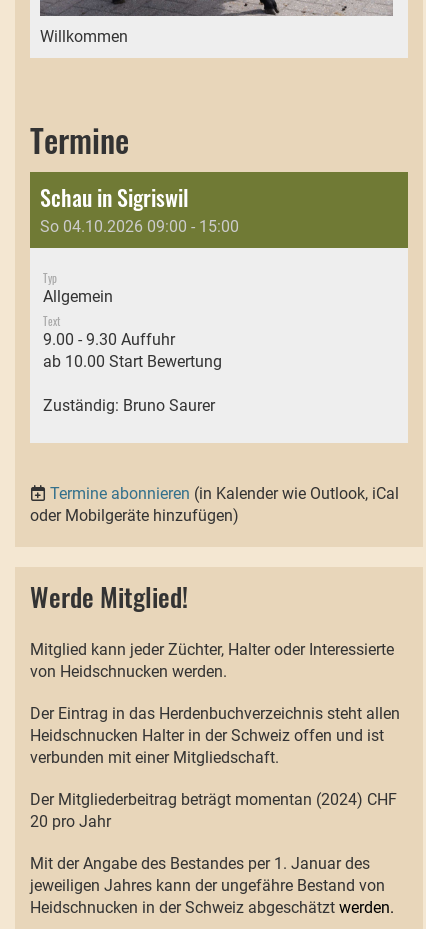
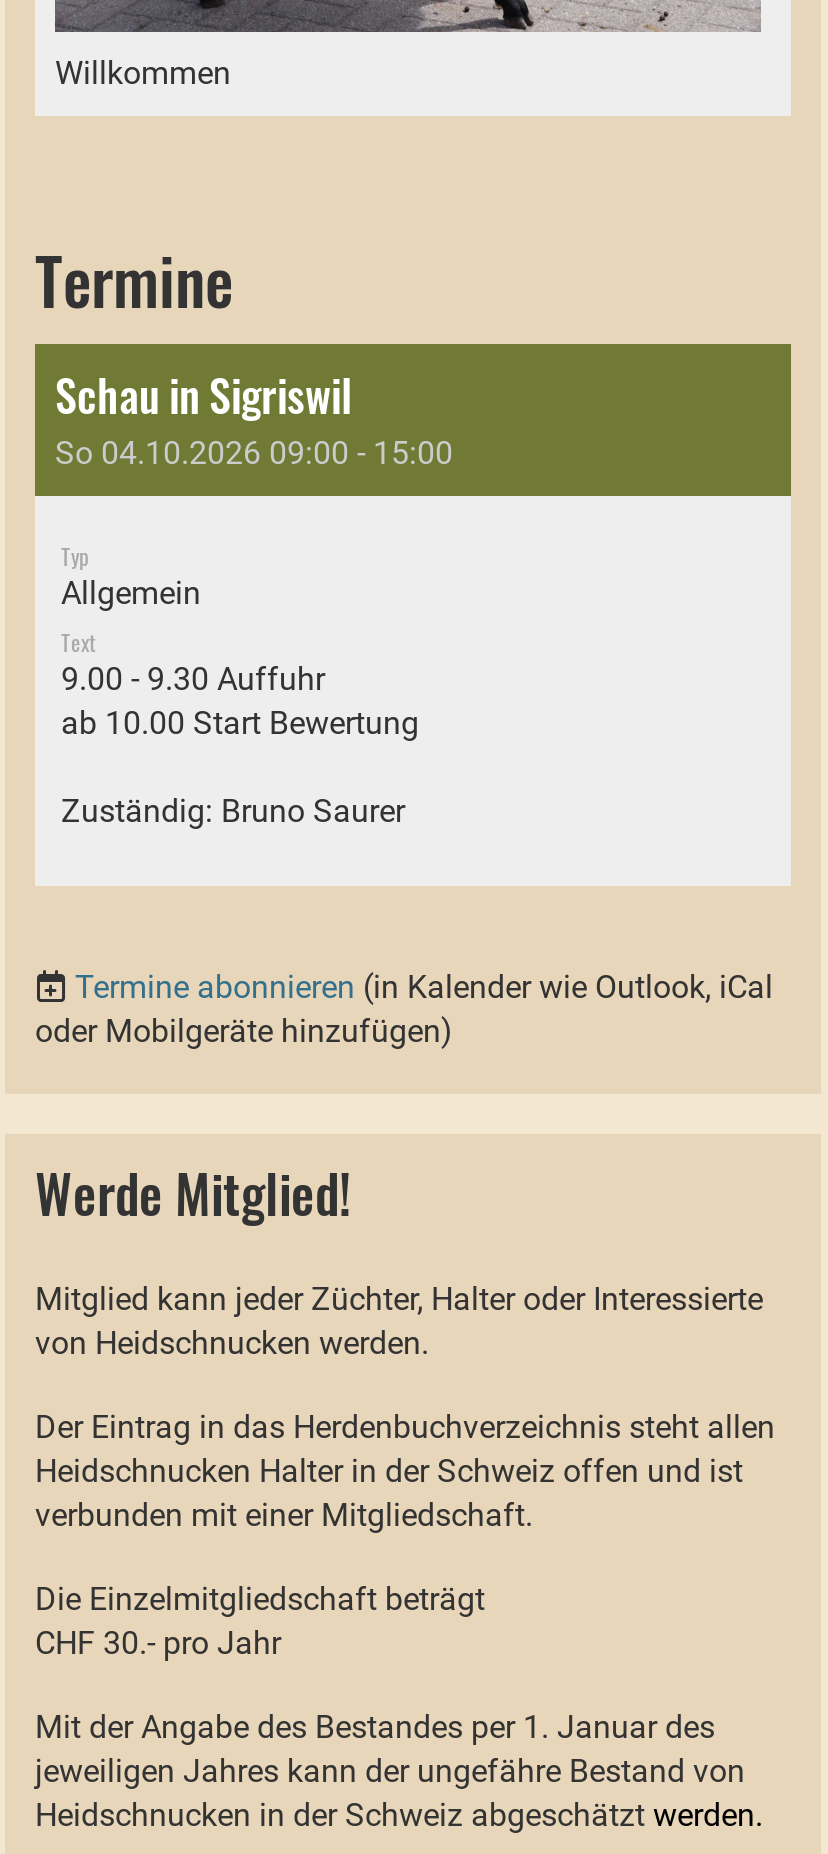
- Der Mitgliederbeitrag beträgt momentan (2024) CHF
- 20 pro Jahr
+ Die Einzelmitgliedschaft beträgt
+ CHF 30.- pro Jahr
